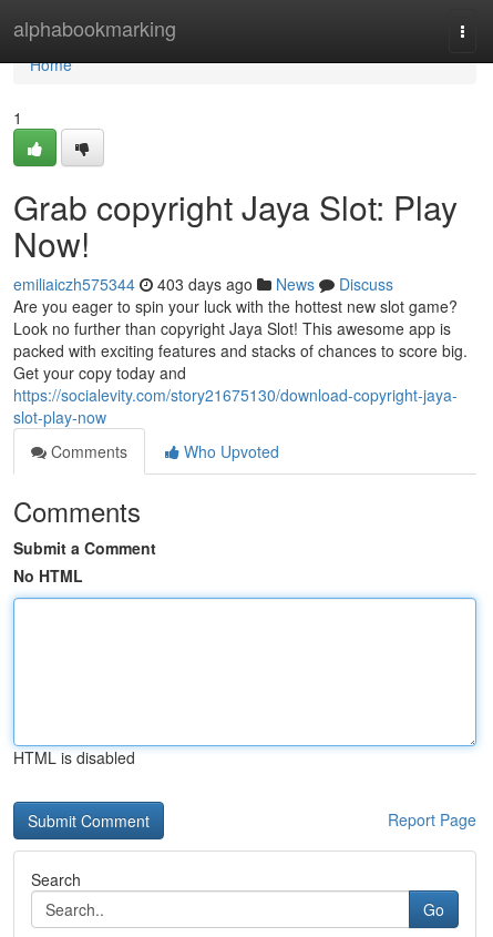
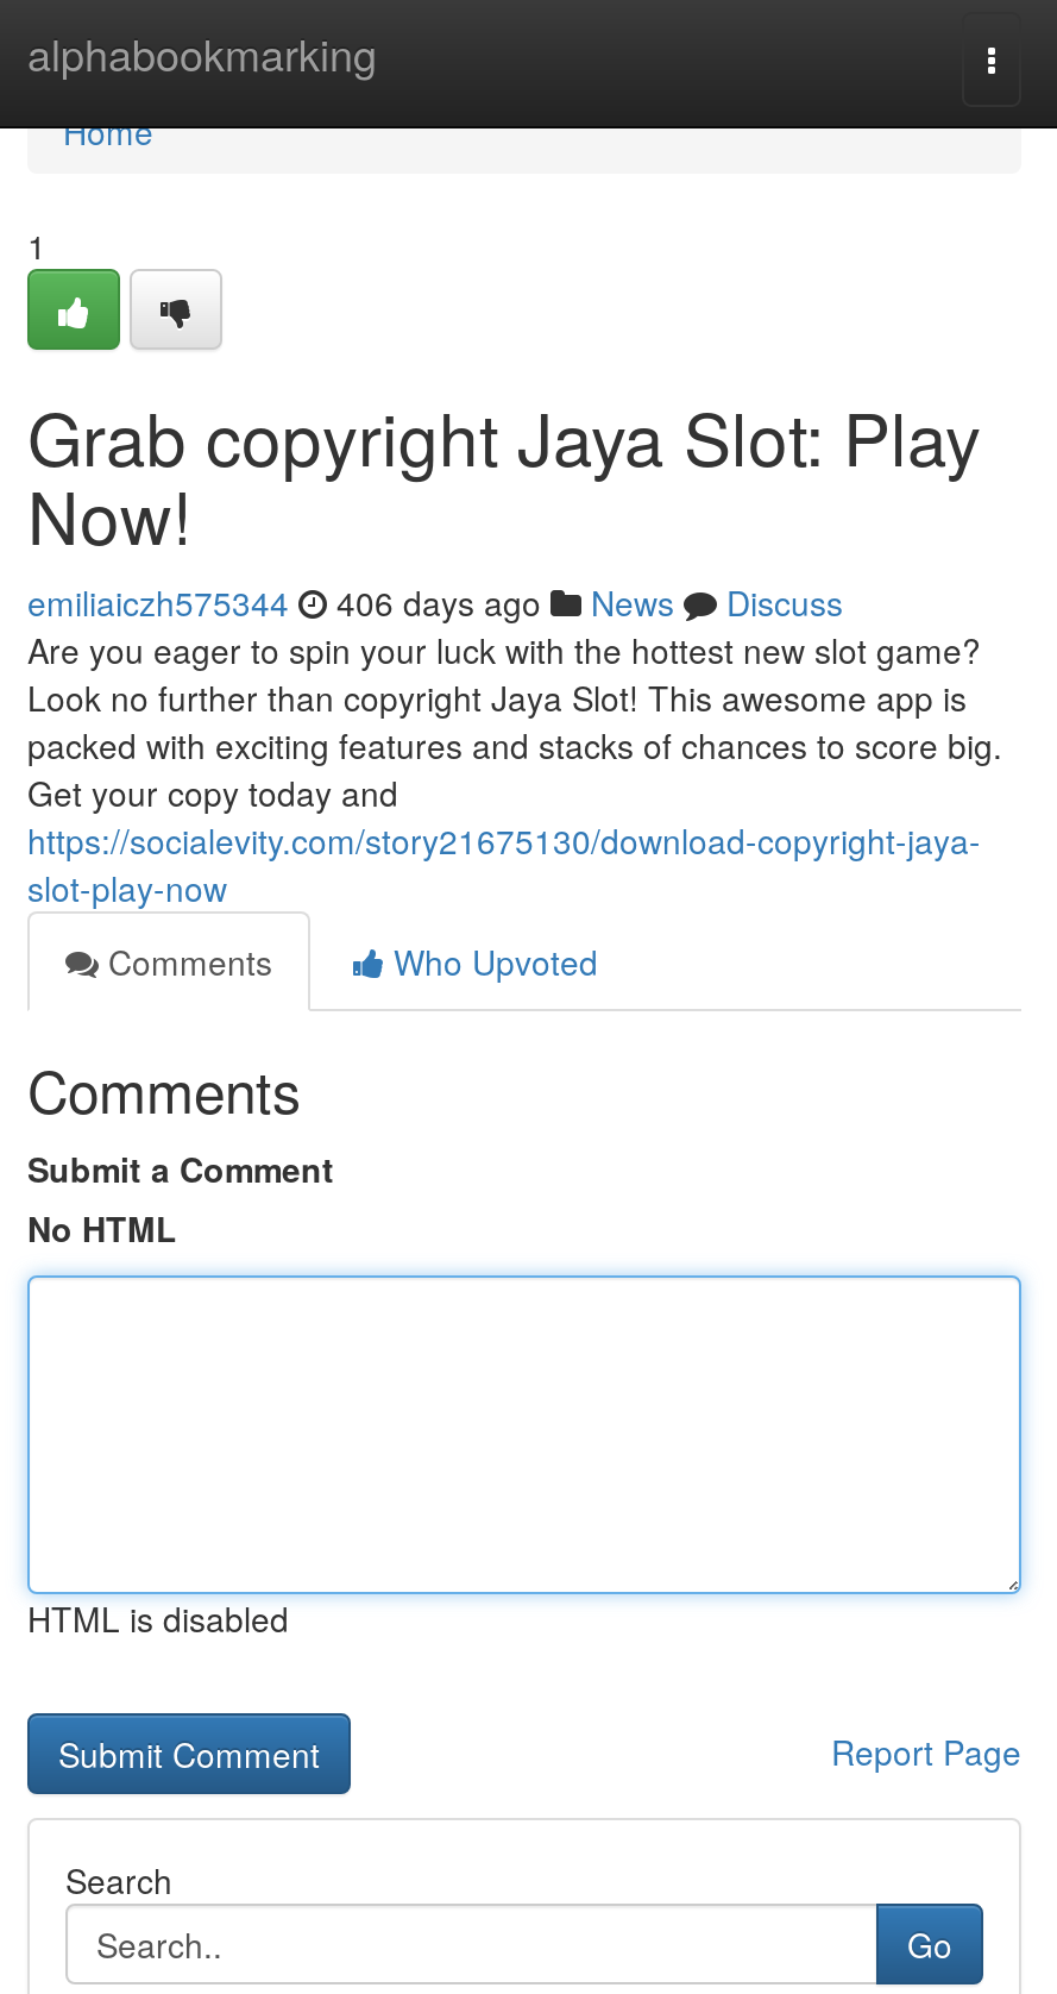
- emiliaiczh575344 403 days ago News Discuss
+ emiliaiczh575344 406 days ago News Discuss
